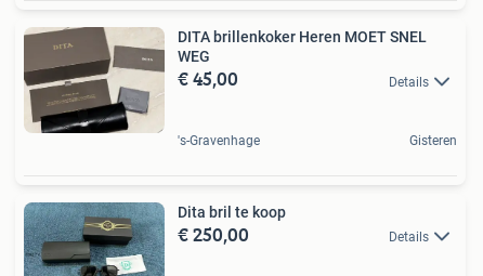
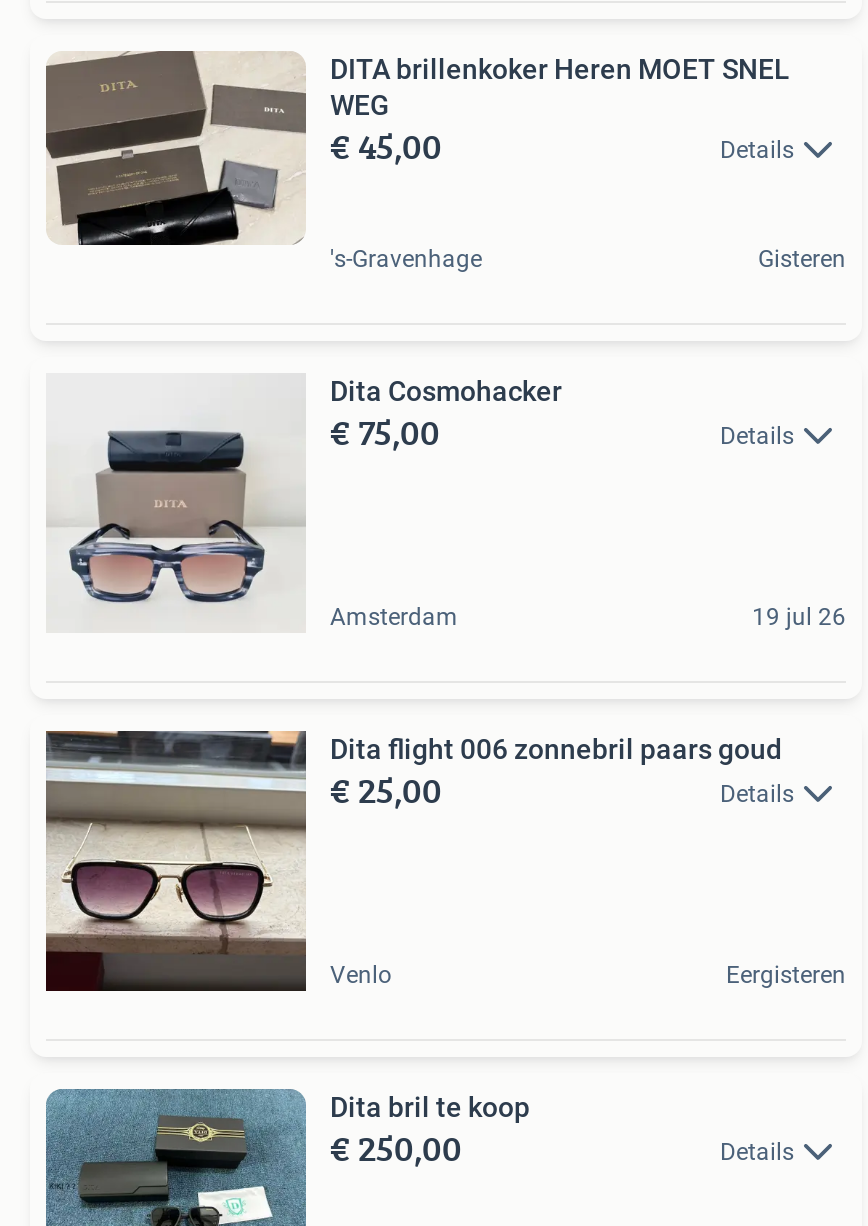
+ [image]
+ Dita flight 006 zonnebril paars goud
+ € 25,00
+ Details

+ [image]
+ Dita Cosmohacker
+ € 75,00
+ Details

+ Amsterdam
+ 19 jul 26

+ Venlo
+ Eergisteren
